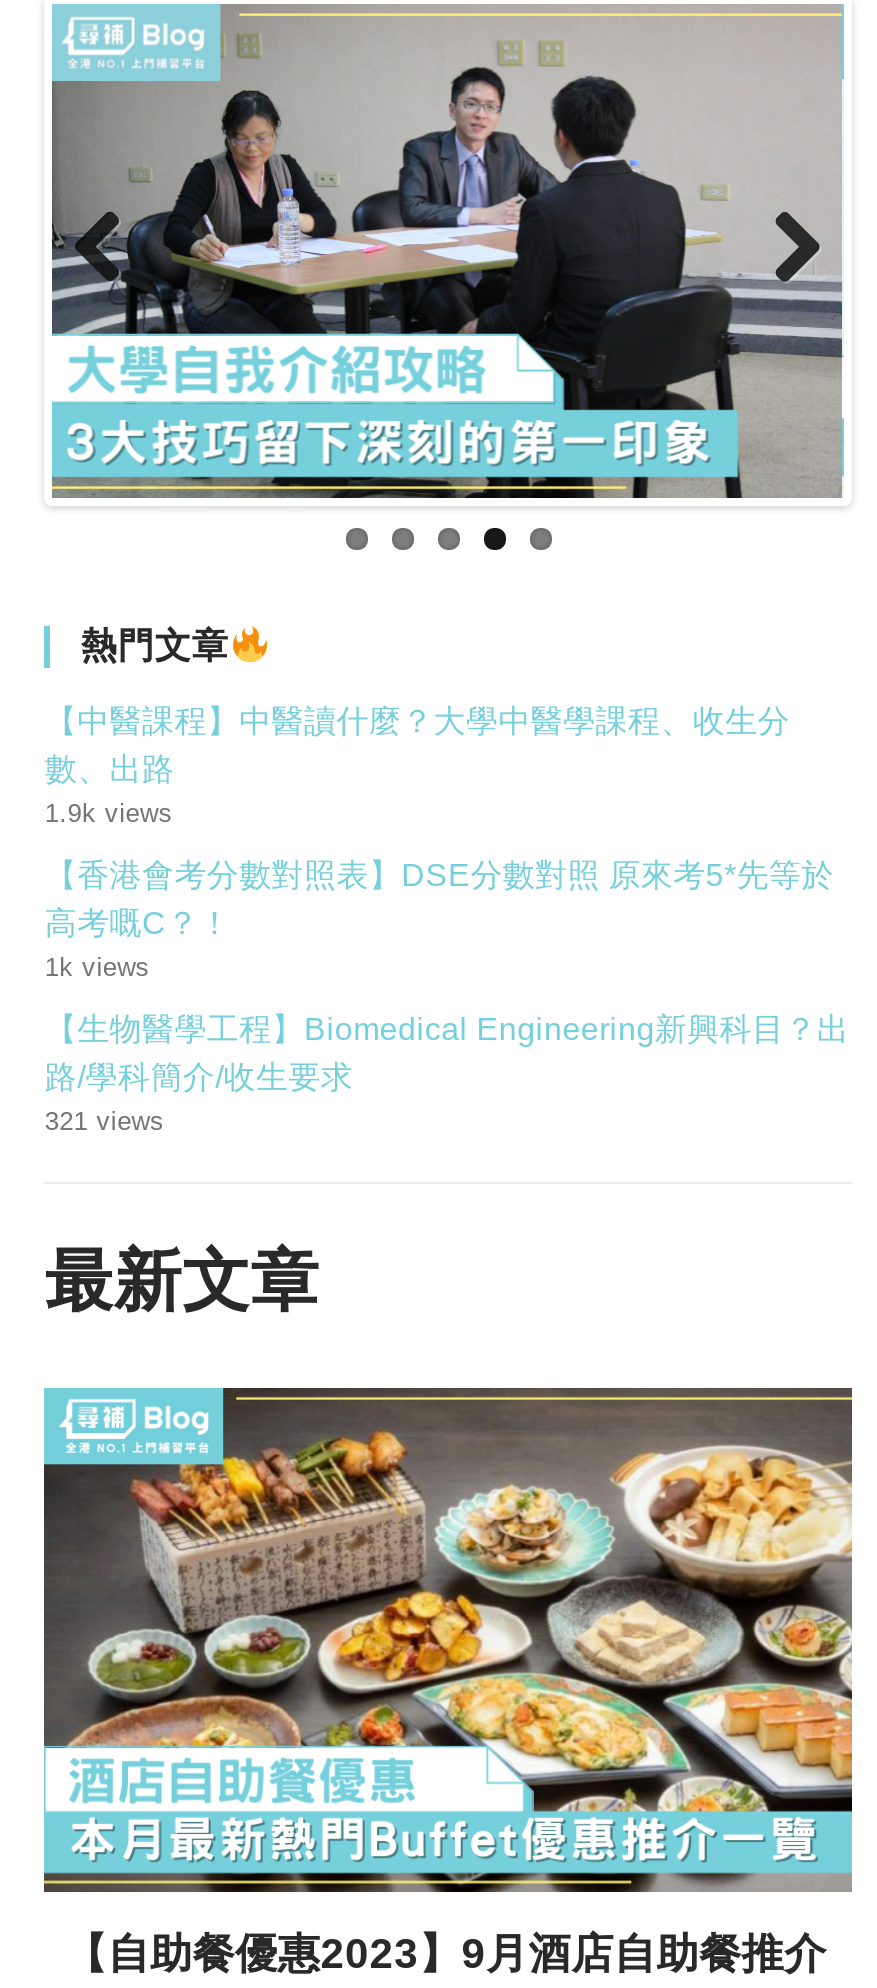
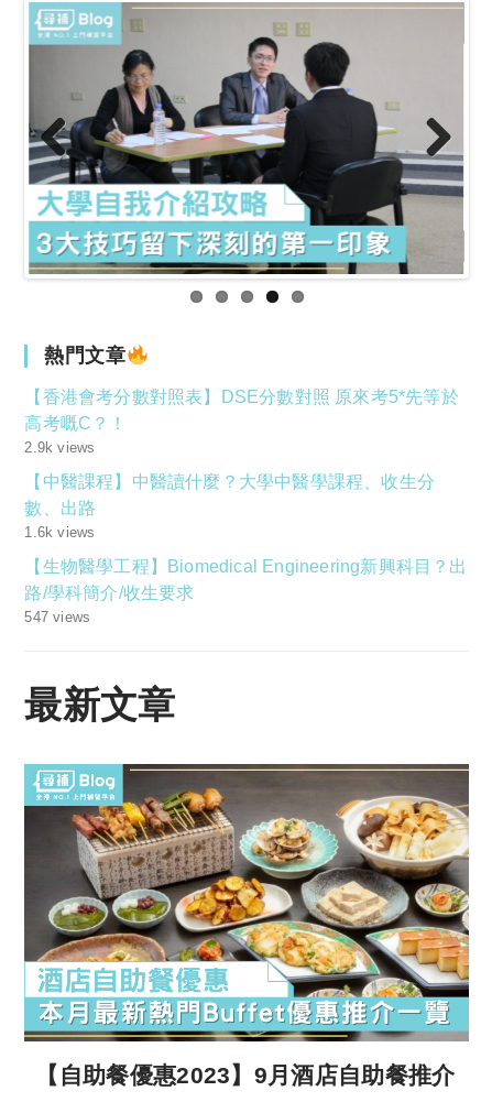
moved down: 【中醫課程】中醫讀什麼？大學中醫學課程、收生分 | 數、出路

- 1.9k views

moved up: 【香港會考分數對照表】DSE分數對照 原來考5*先等於 | 高考嘅C？！

- 1k views
+ 2.9k views
+ 1.6k views

- 321 views
+ 547 views
